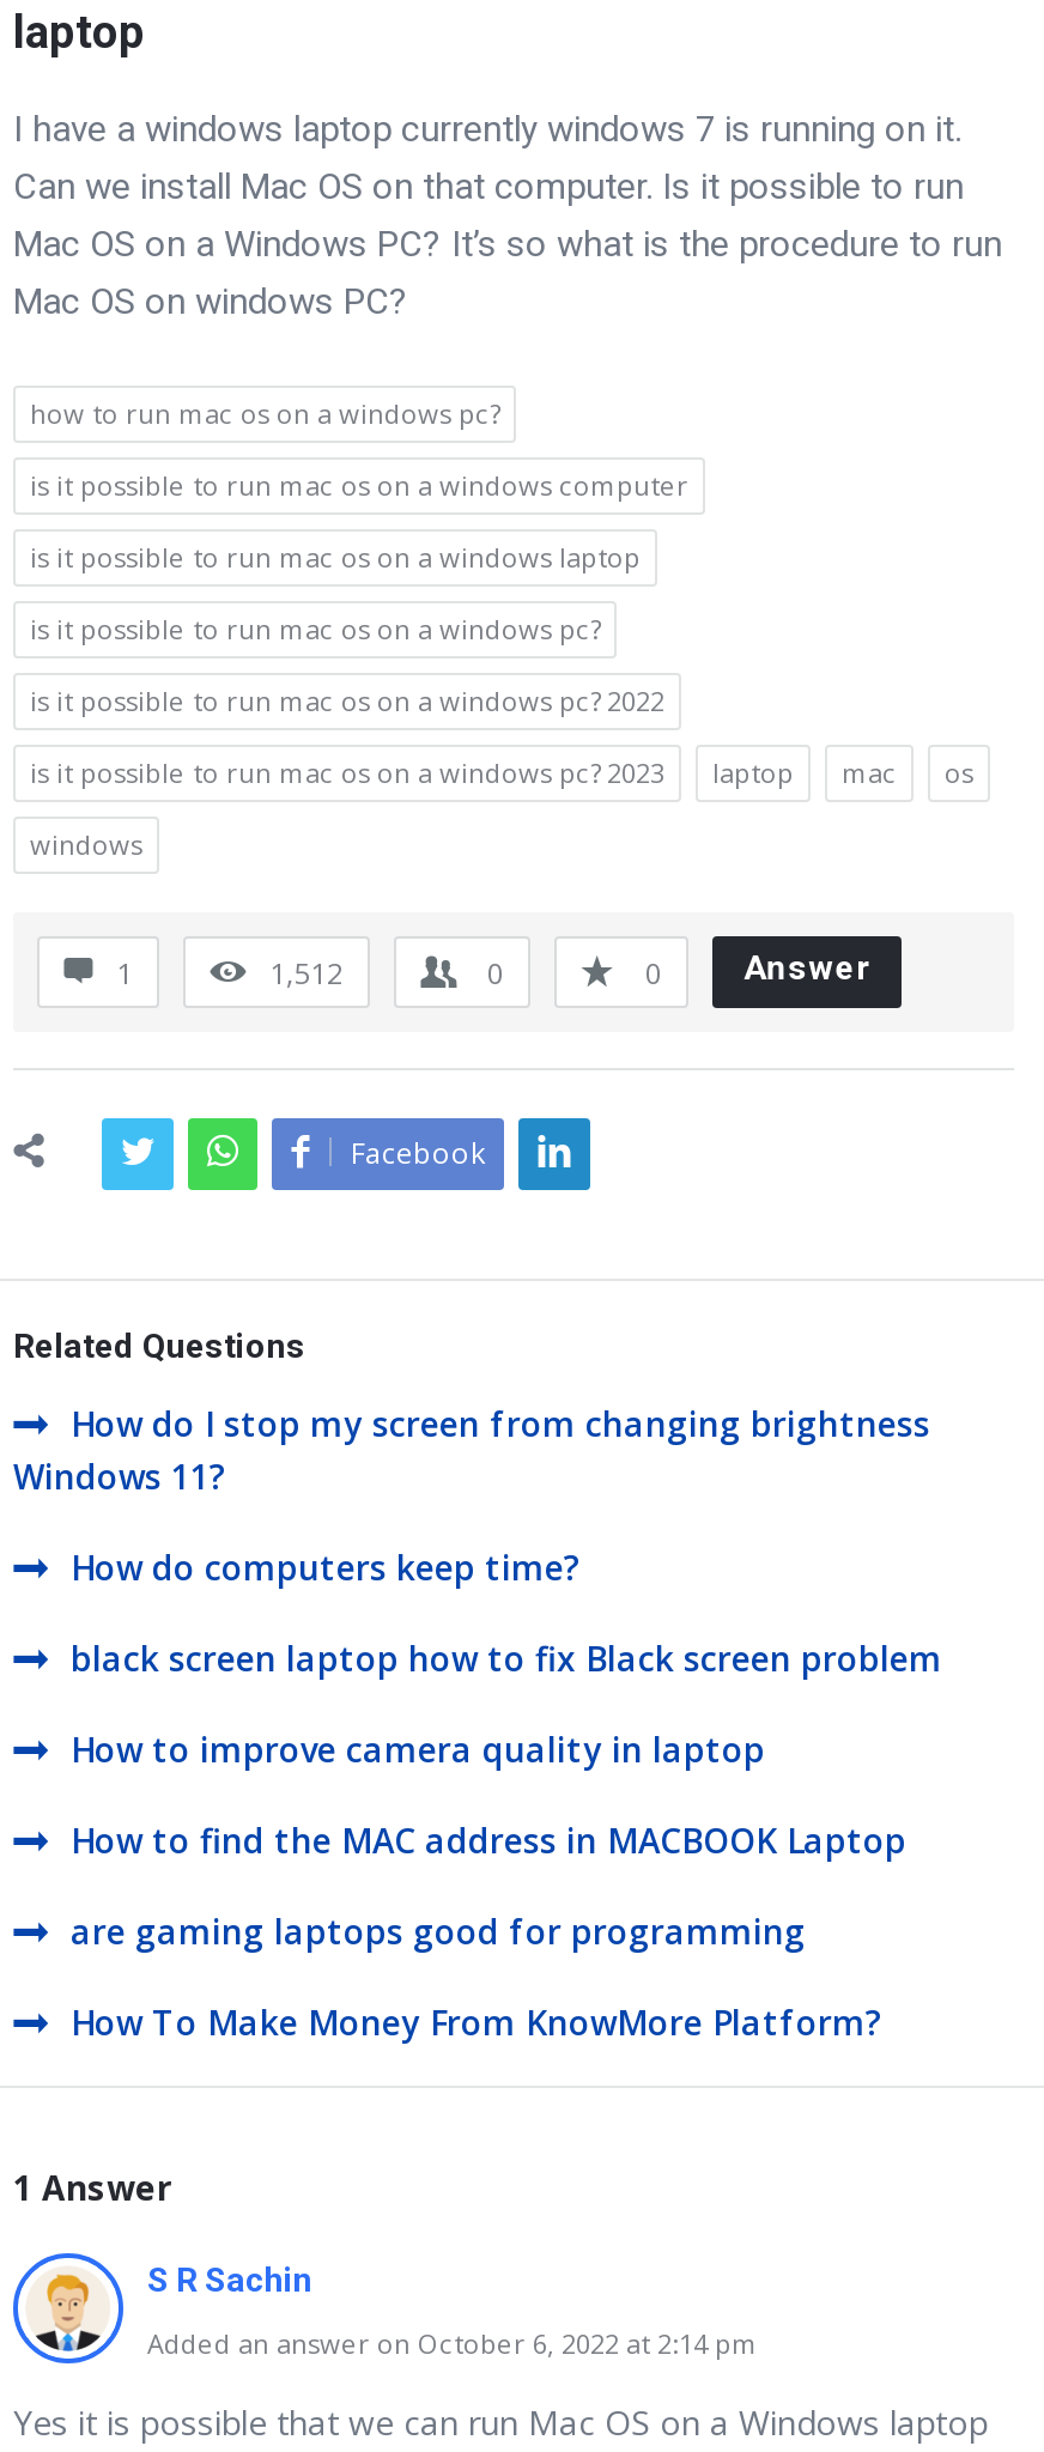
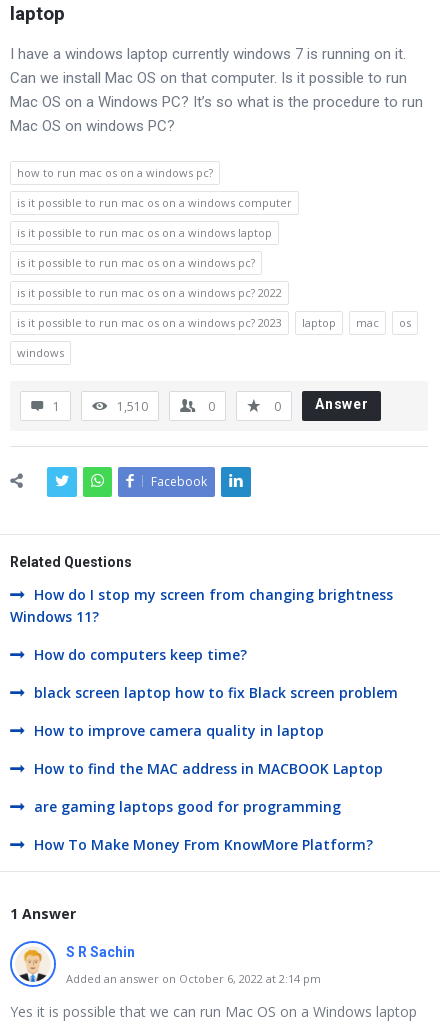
- 1,512
+ 1,510
